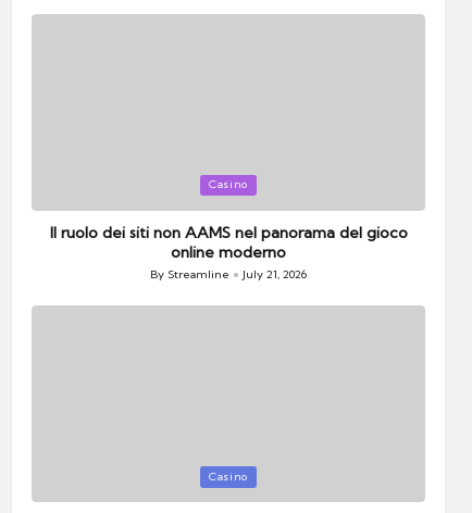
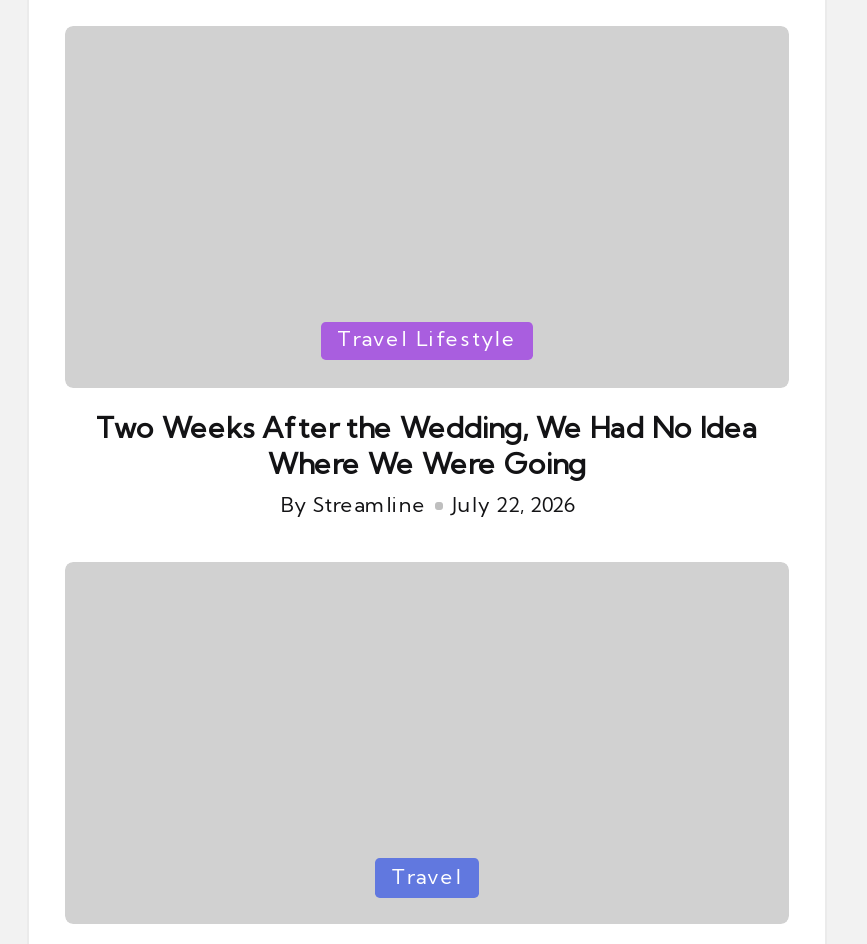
- Casino
+ Travel Lifestyle

- Il ruolo dei siti non AAMS nel panorama del gioco
- online moderno
+ Two Weeks After the Wedding, We Had No Idea
+ Where We Were Going

- By Streamline July 21, 2026
+ By Streamline July 22, 2026

- Casino
+ Travel
